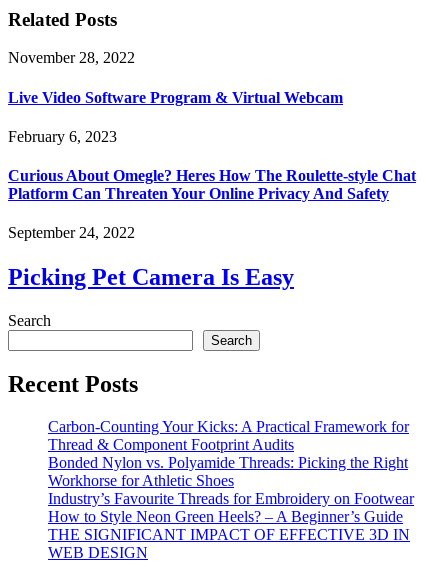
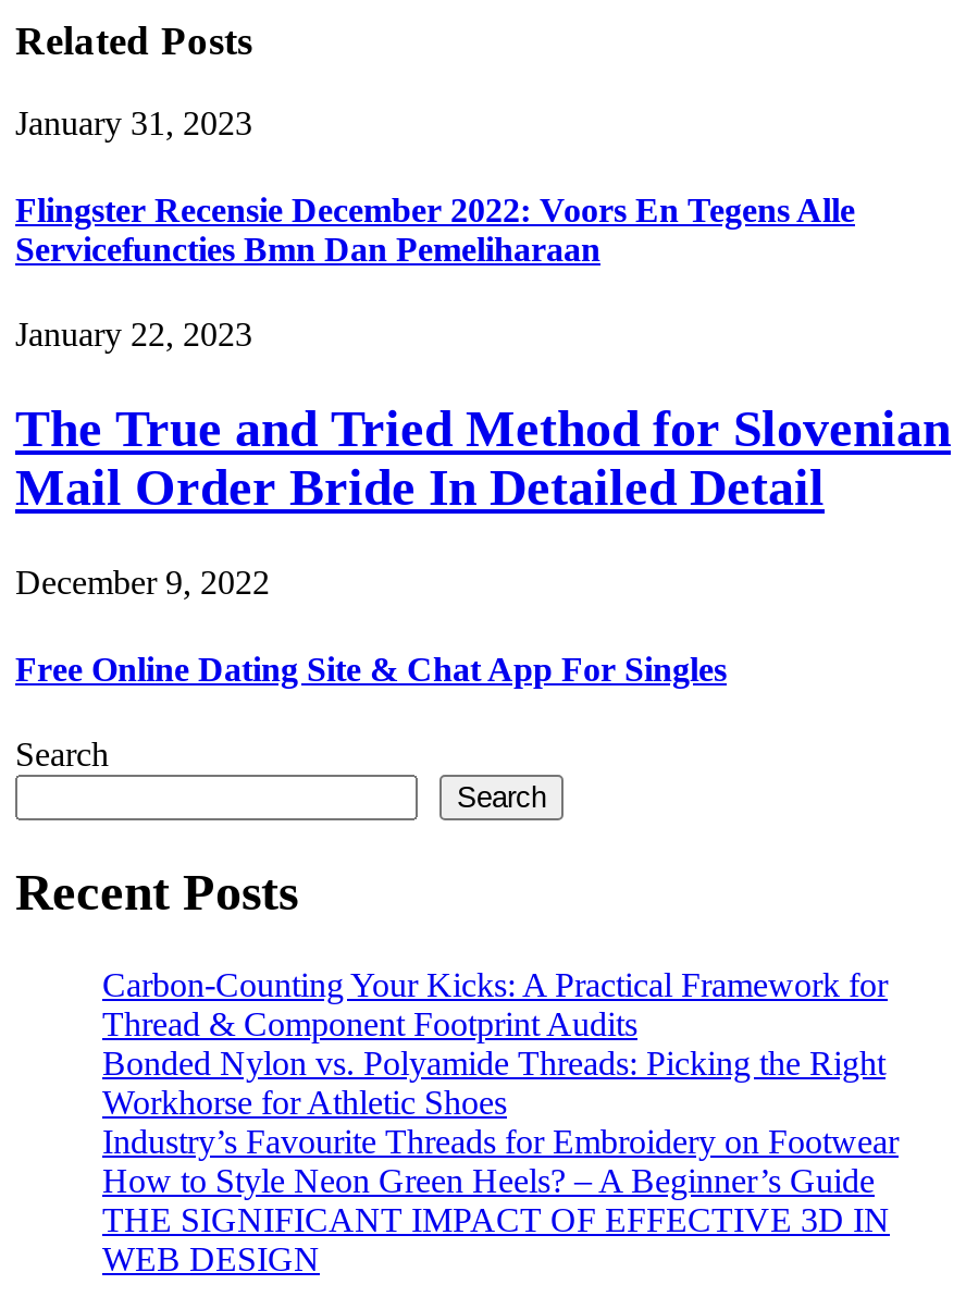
- November 28, 2022
+ January 31, 2023

- Live Video Software Program & Virtual Webcam
+ Flingster Recensie December 2022: Voors En Tegens Alle
+ Servicefuncties Bmn Dan Pemeliharaan

- February 6, 2023
+ January 22, 2023

- Curious About Omegle? Heres How The Roulette-style Chat
- Platform Can Threaten Your Online Privacy And Safety
+ The True and Tried Method for Slovenian
+ Mail Order Bride In Detailed Detail

- September 24, 2022
+ December 9, 2022

- Picking Pet Camera Is Easy
+ Free Online Dating Site & Chat App For Singles
